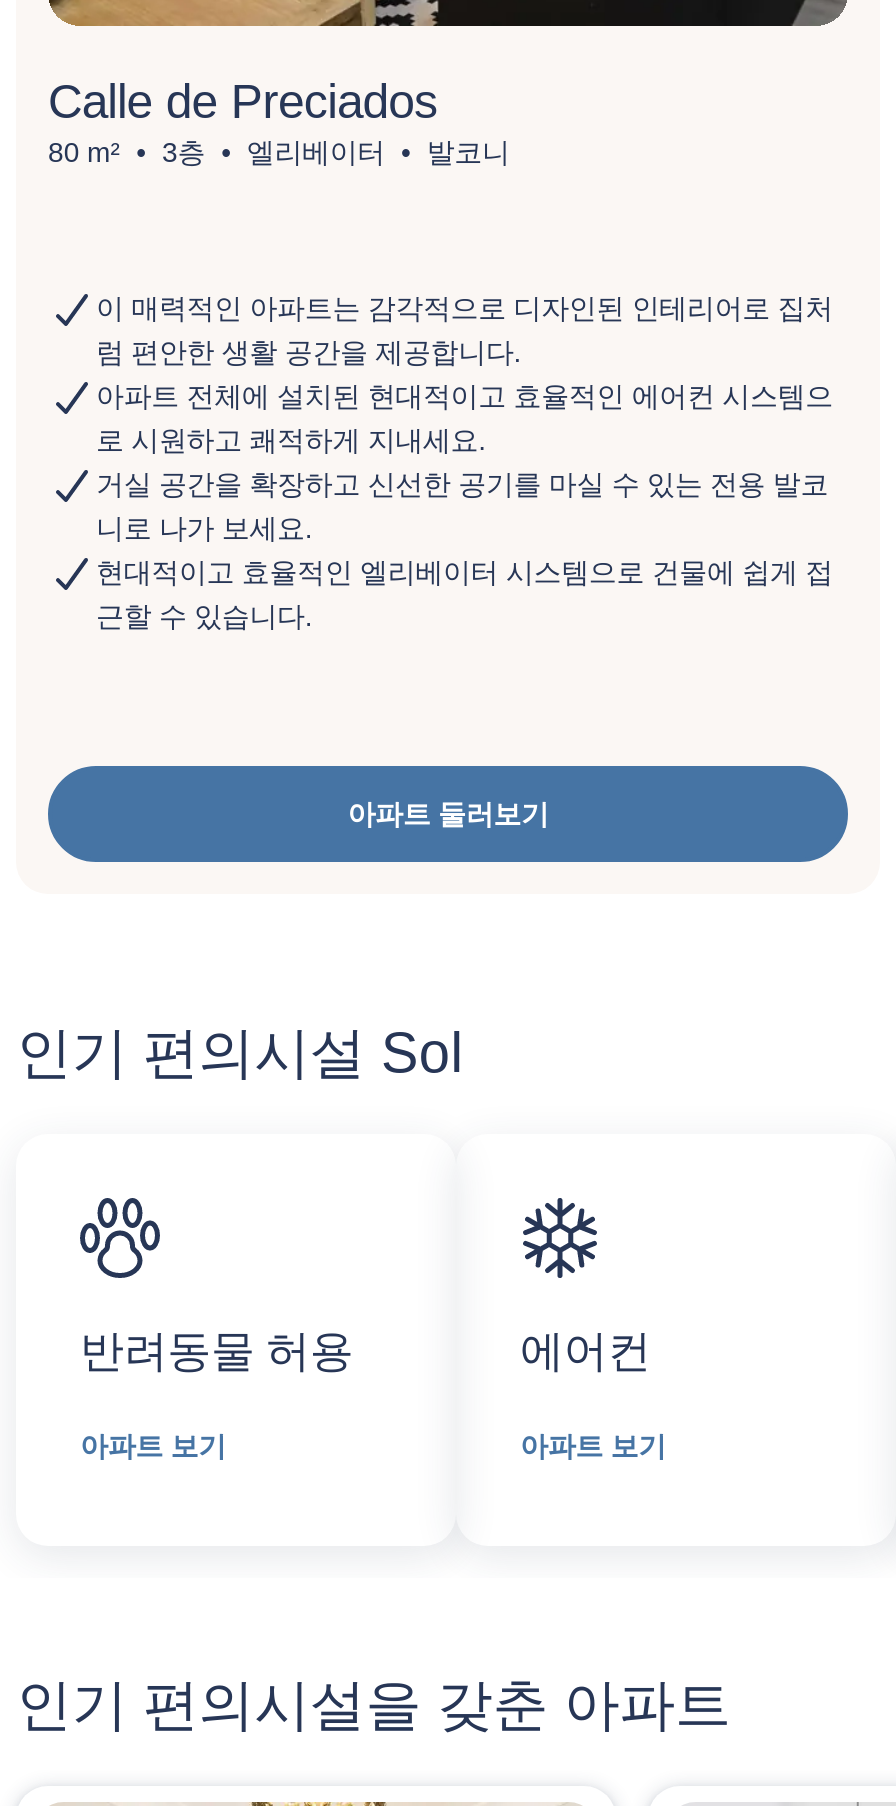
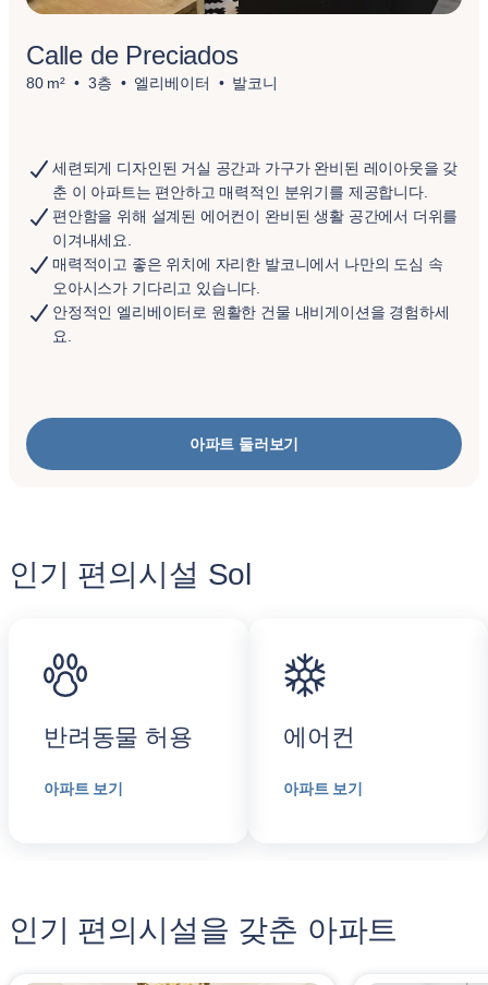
- 이 매력적인 아파트는 감각적으로 디자인된 인테리어로 집처
- 럼 편안한 생활 공간을 제공합니다.
- 아파트 전체에 설치된 현대적이고 효율적인 에어컨 시스템으
- 로 시원하고 쾌적하게 지내세요.
- 거실 공간을 확장하고 신선한 공기를 마실 수 있는 전용 발코
- 니로 나가 보세요.
- 현대적이고 효율적인 엘리베이터 시스템으로 건물에 쉽게 접
- 근할 수 있습니다.
+ 세련되게 디자인된 거실 공간과 가구가 완비된 레이아웃을 갖
+ 춘 이 아파트는 편안하고 매력적인 분위기를 제공합니다.
+ 편안함을 위해 설계된 에어컨이 완비된 생활 공간에서 더위를
+ 이겨내세요.
+ 매력적이고 좋은 위치에 자리한 발코니에서 나만의 도심 속
+ 오아시스가 기다리고 있습니다.
+ 안정적인 엘리베이터로 원활한 건물 내비게이션을 경험하세
+ 요.
